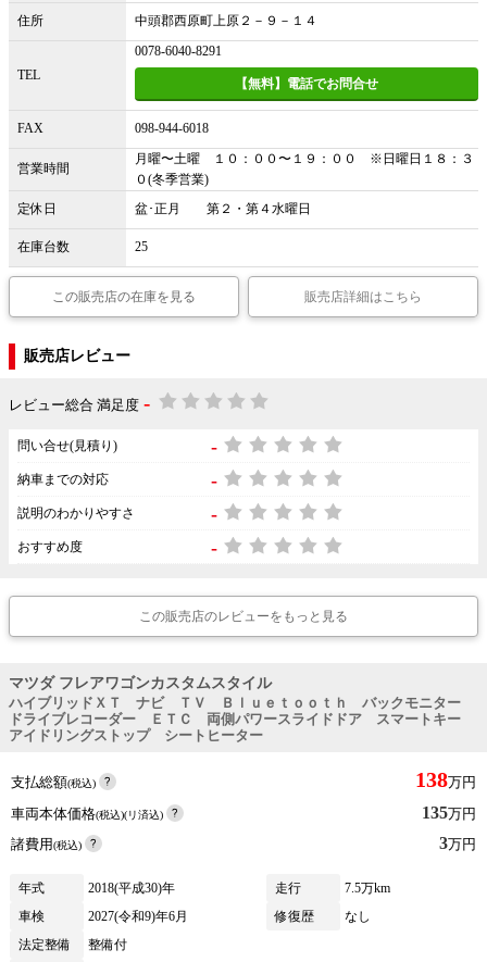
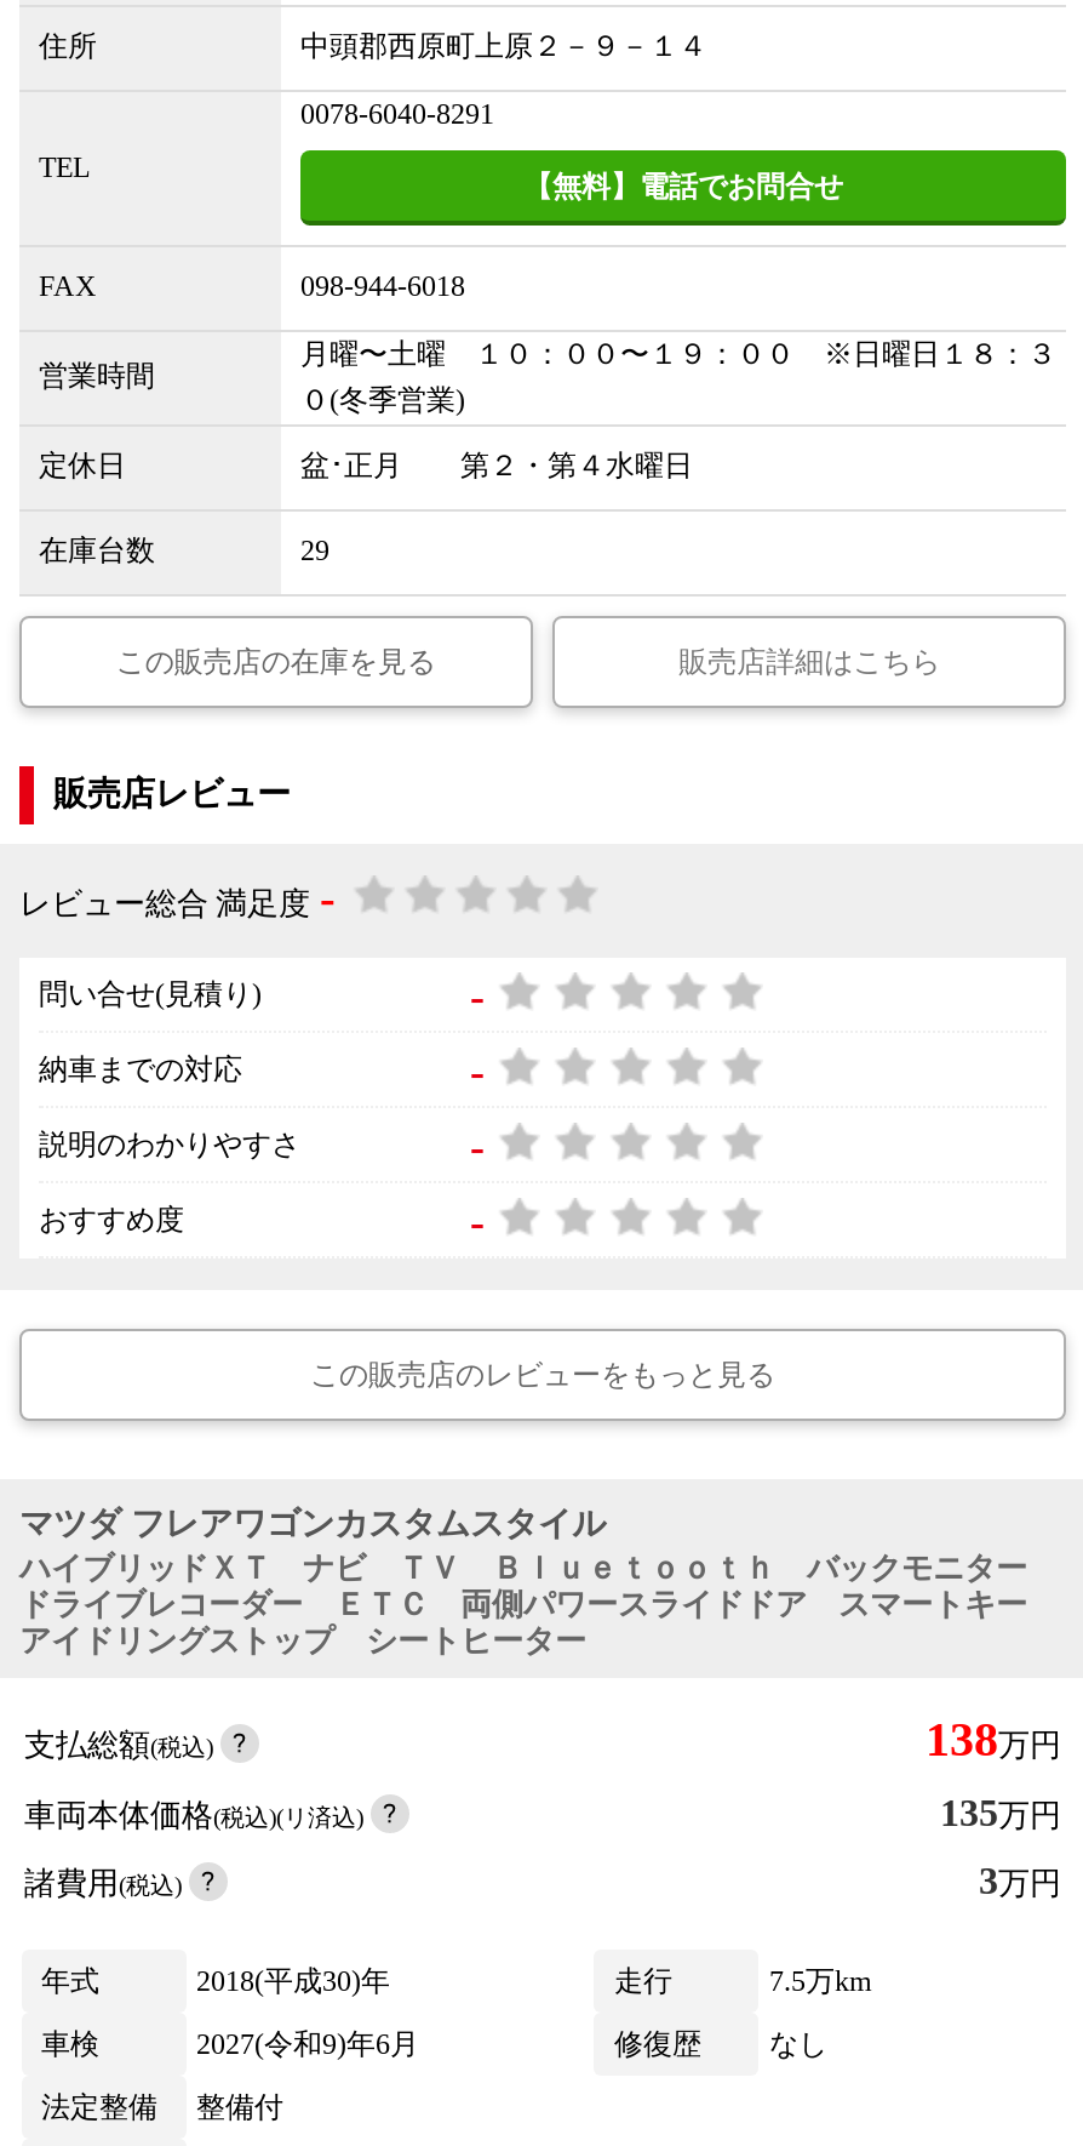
- 25
+ 29
